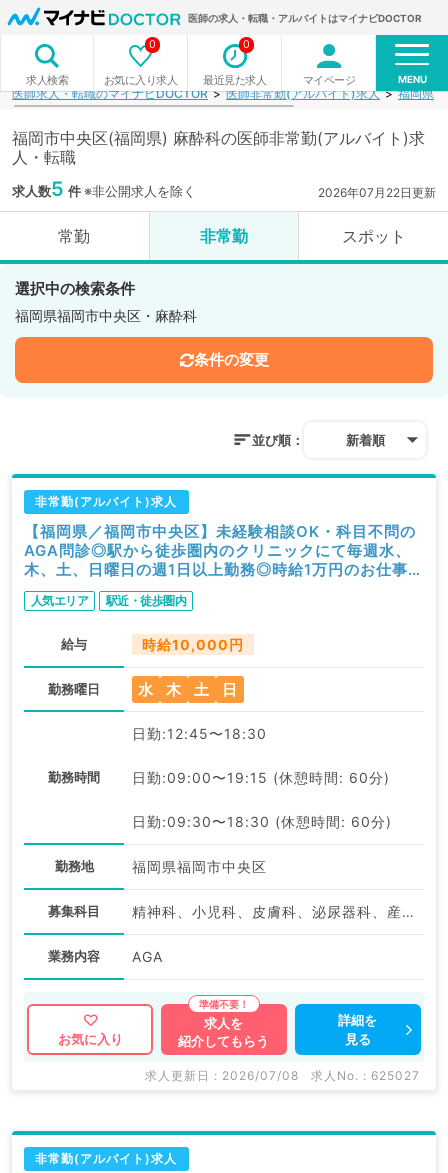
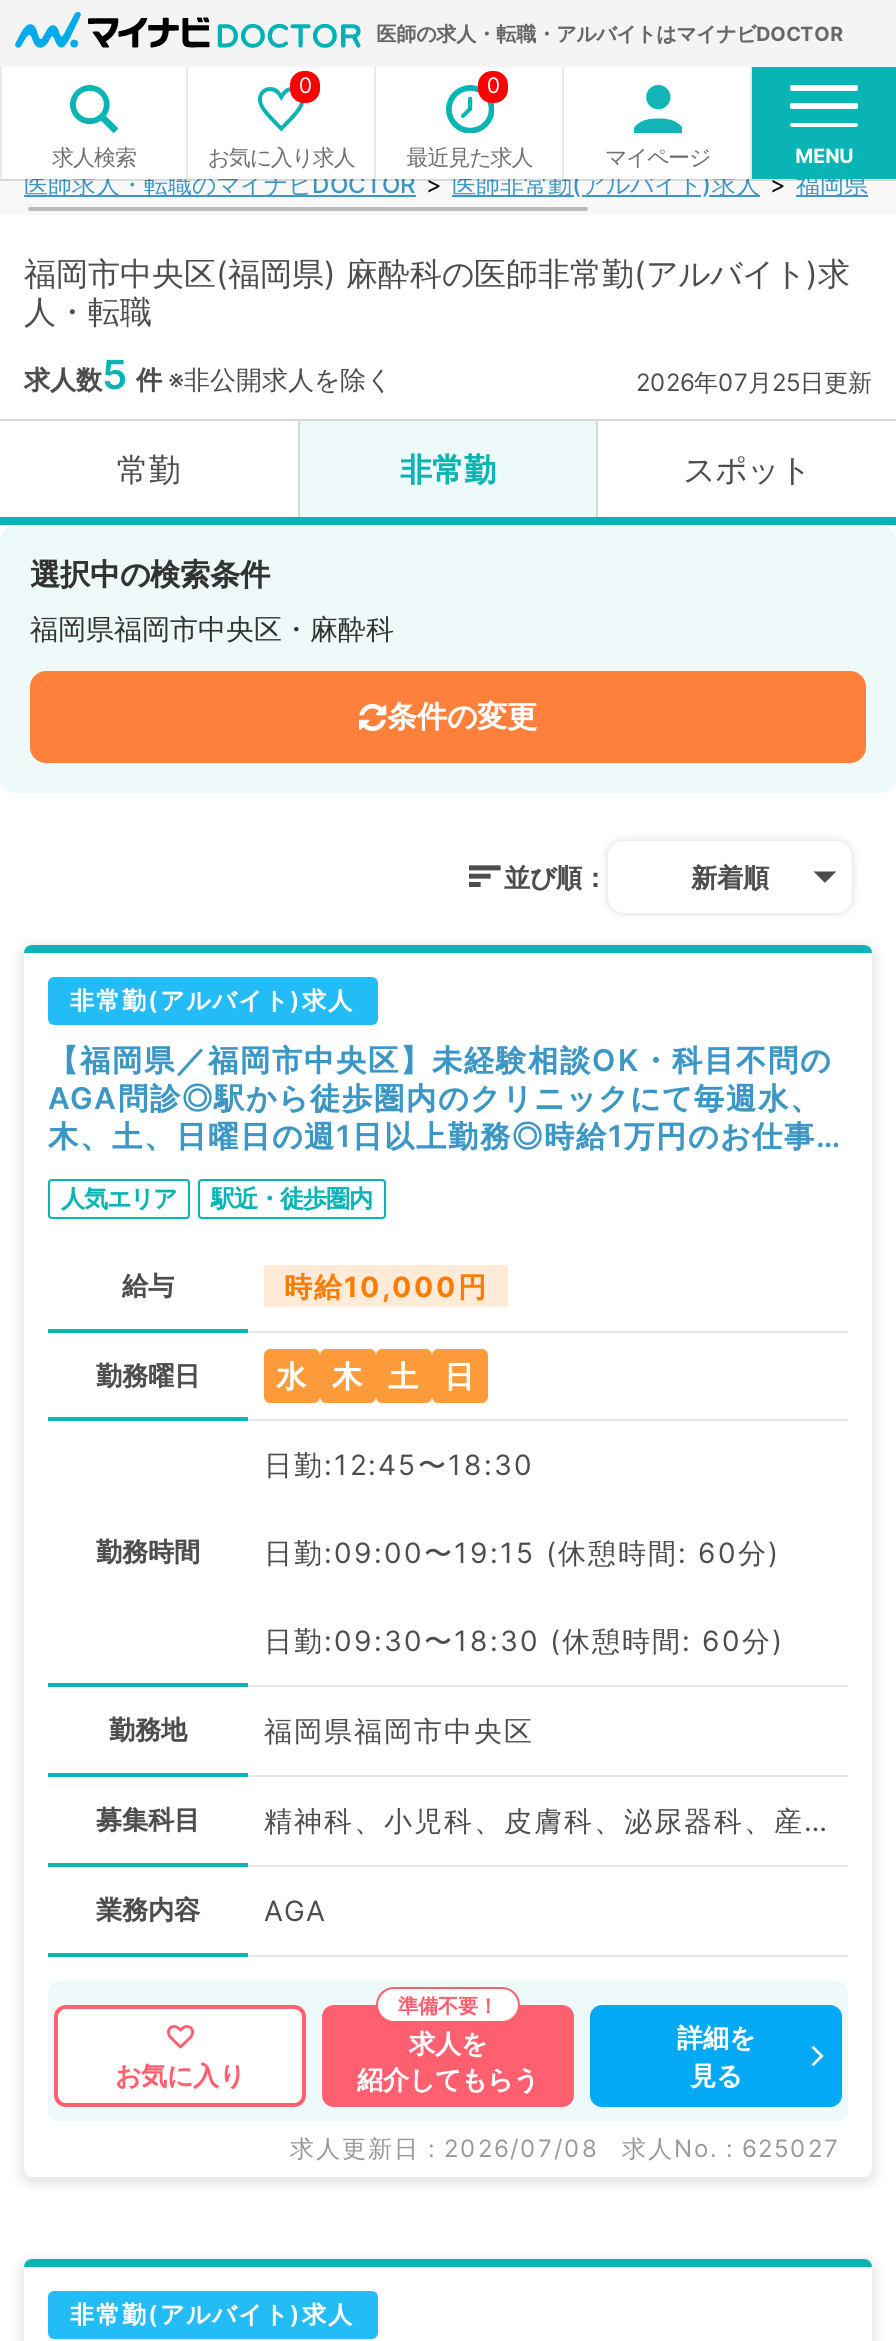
- 2026年07月22日更新
+ 2026年07月25日更新
